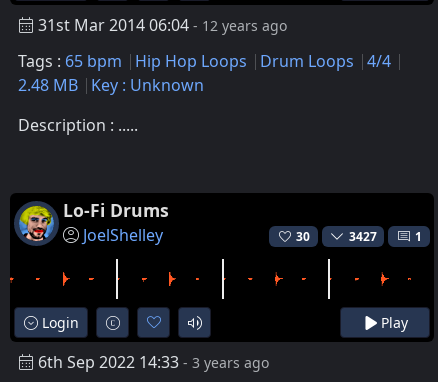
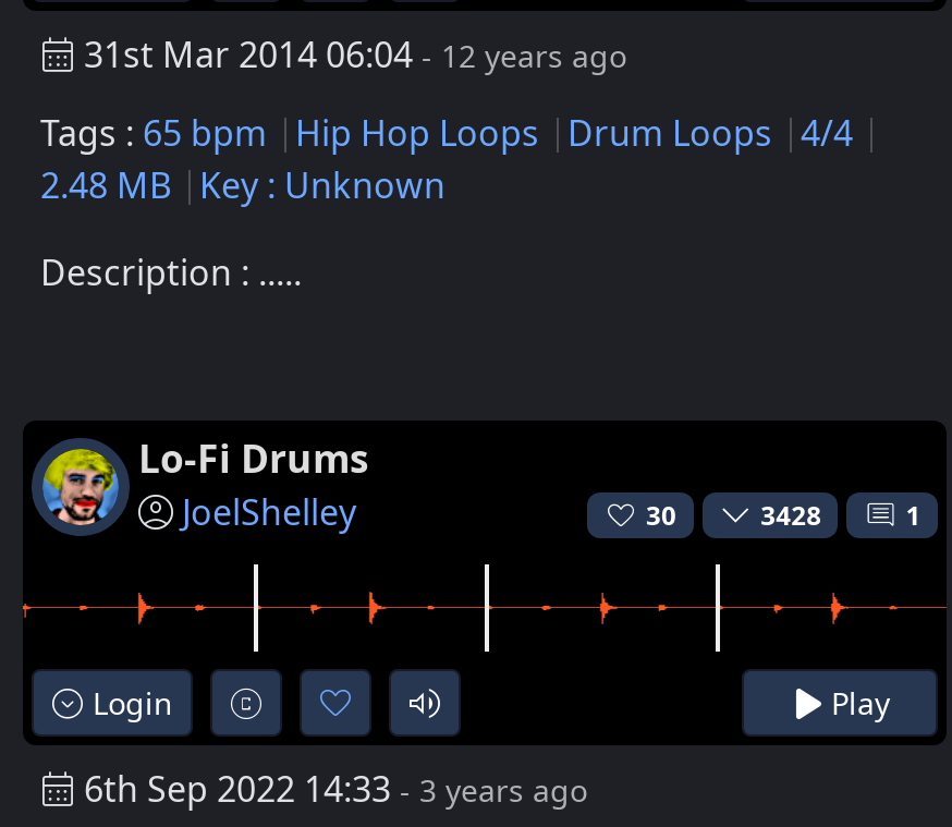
- 3427
+ 3428
